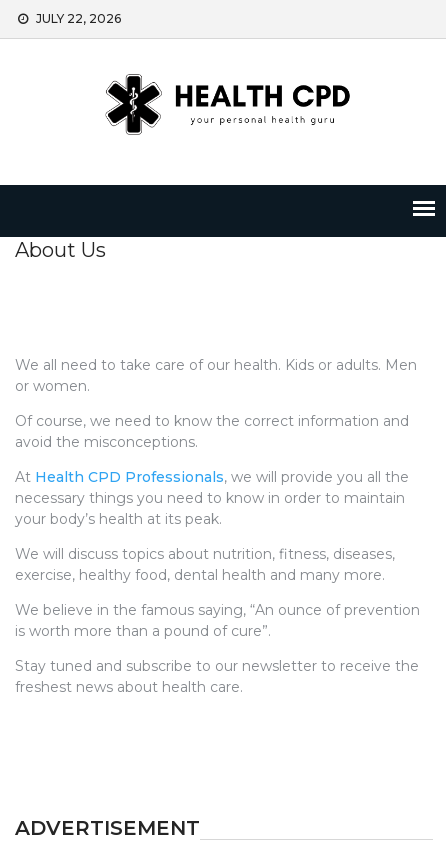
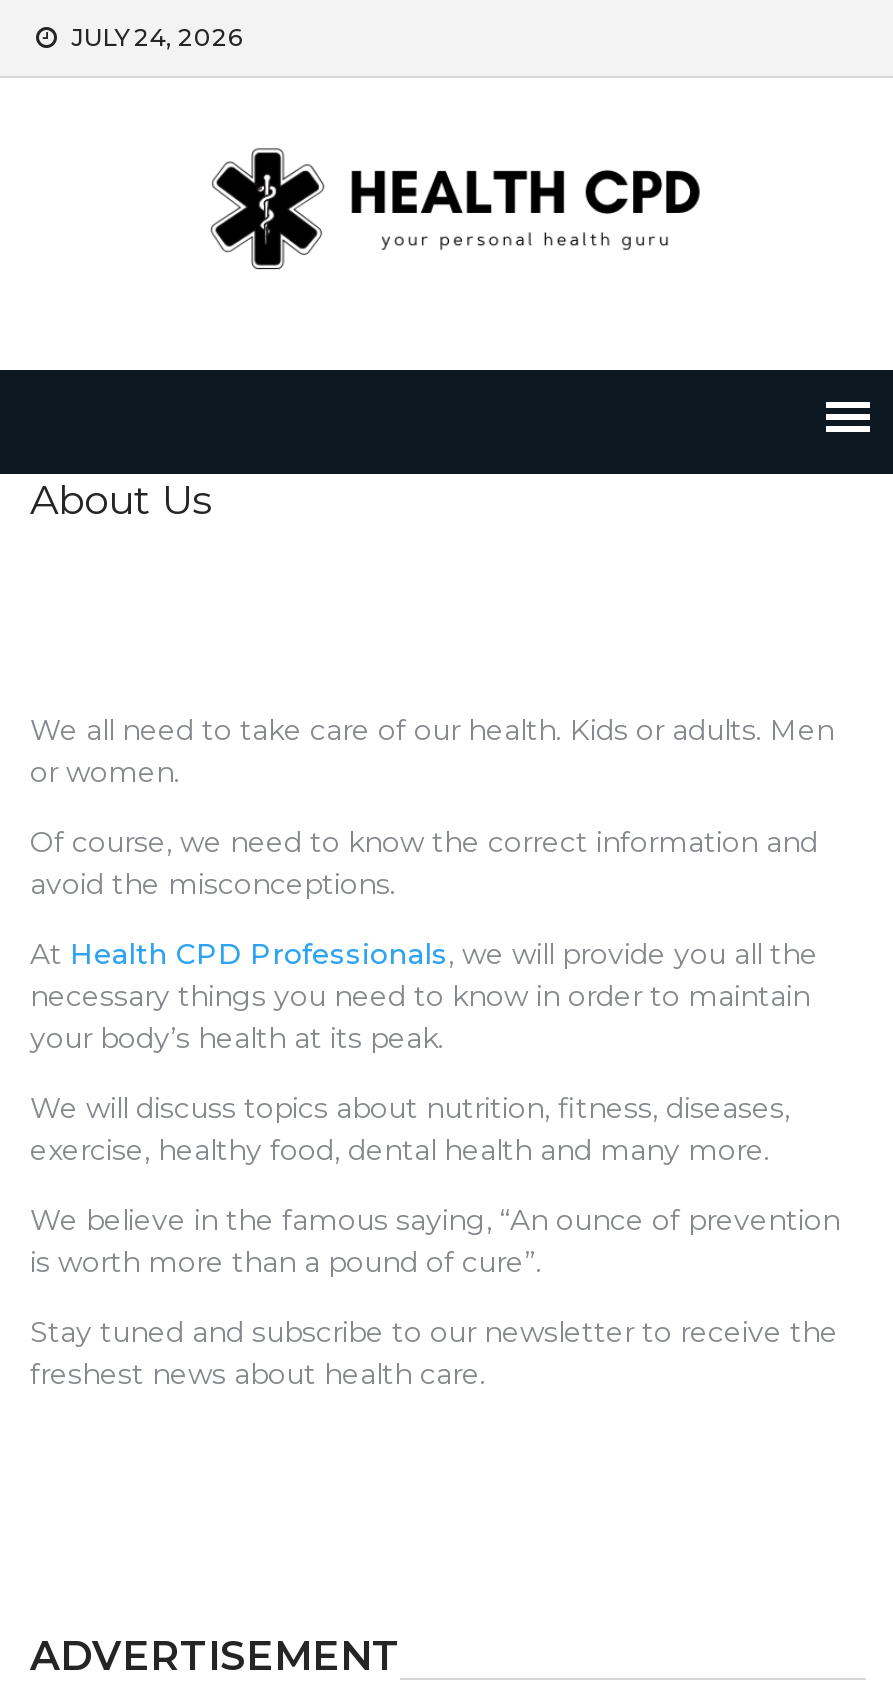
- JULY 22, 2026
+ JULY 24, 2026
